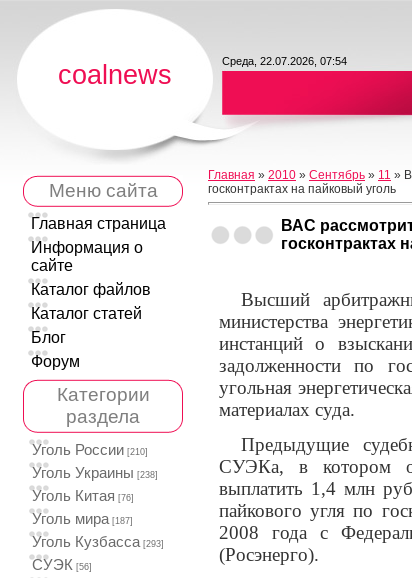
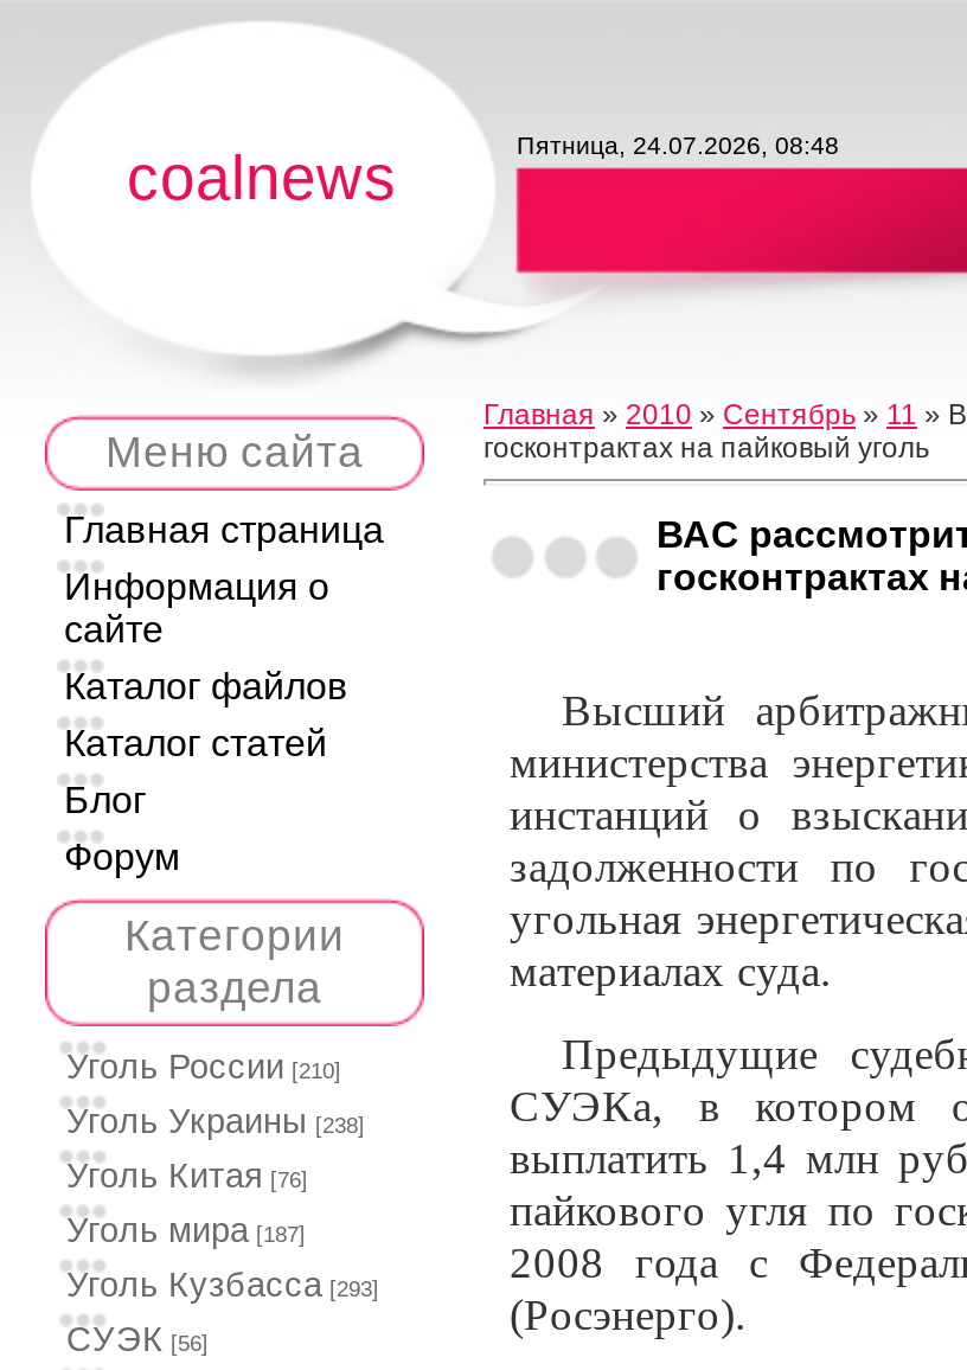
- Среда, 22.07.2026, 07:54
+ Пятница, 24.07.2026, 08:48
